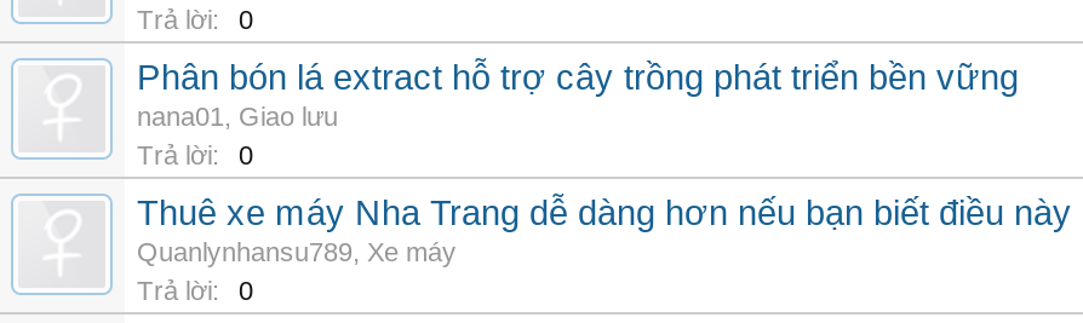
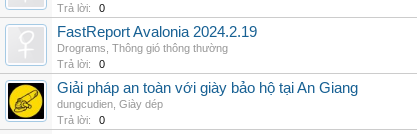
- Phân bón lá extract hỗ trợ cây trồng phát triển bền vững
- nana01, Giao lưu
+ FastReport Avalonia 2024.2.19
+ Drograms, Thông gió thông thường

+ [image]

- Thuê xe máy Nha Trang dễ dàng hơn nếu bạn biết điều này
- Quanlynhansu789, Xe máy
+ Giải pháp an toàn với giày bảo hộ tại An Giang
+ dungcudien, Giày dép
